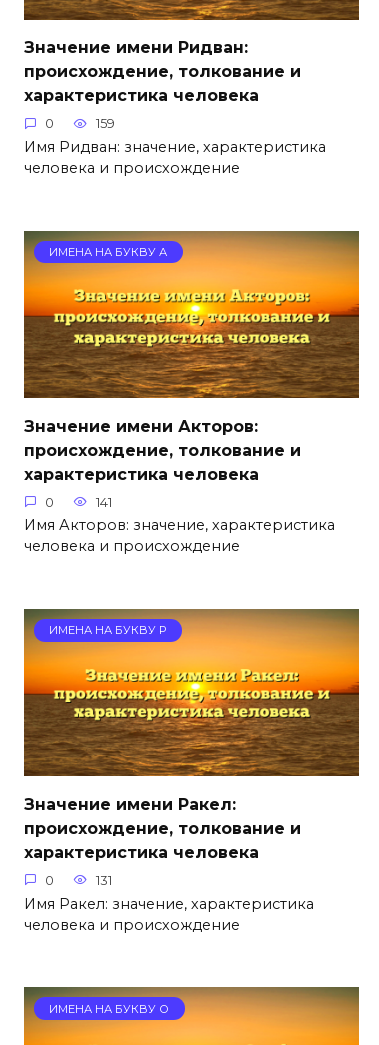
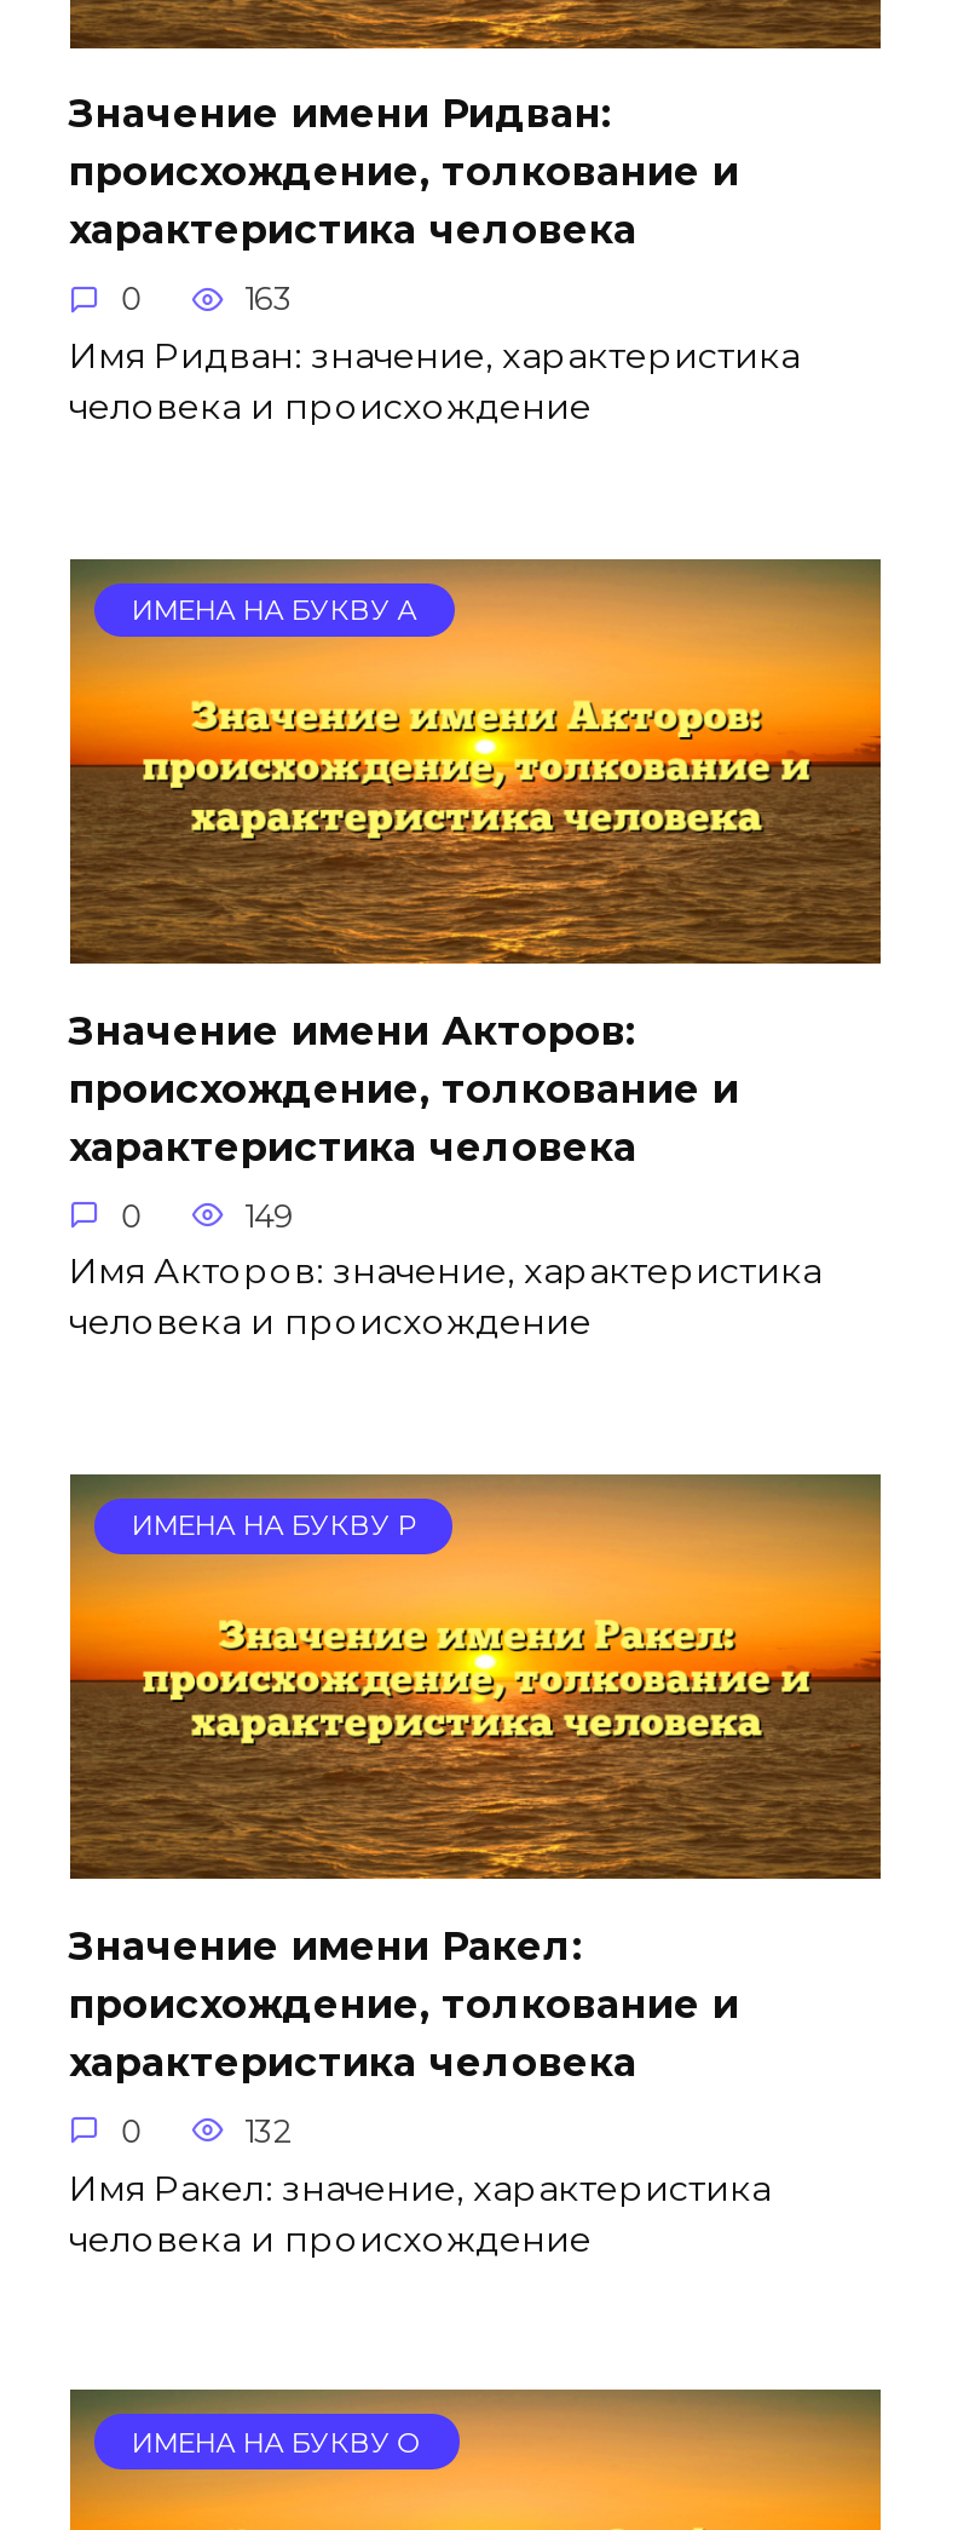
- 159
+ 163

- 141
+ 149

- 131
+ 132
